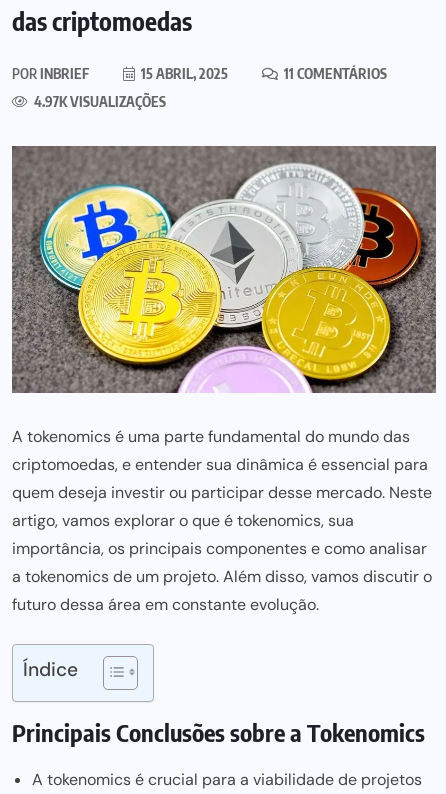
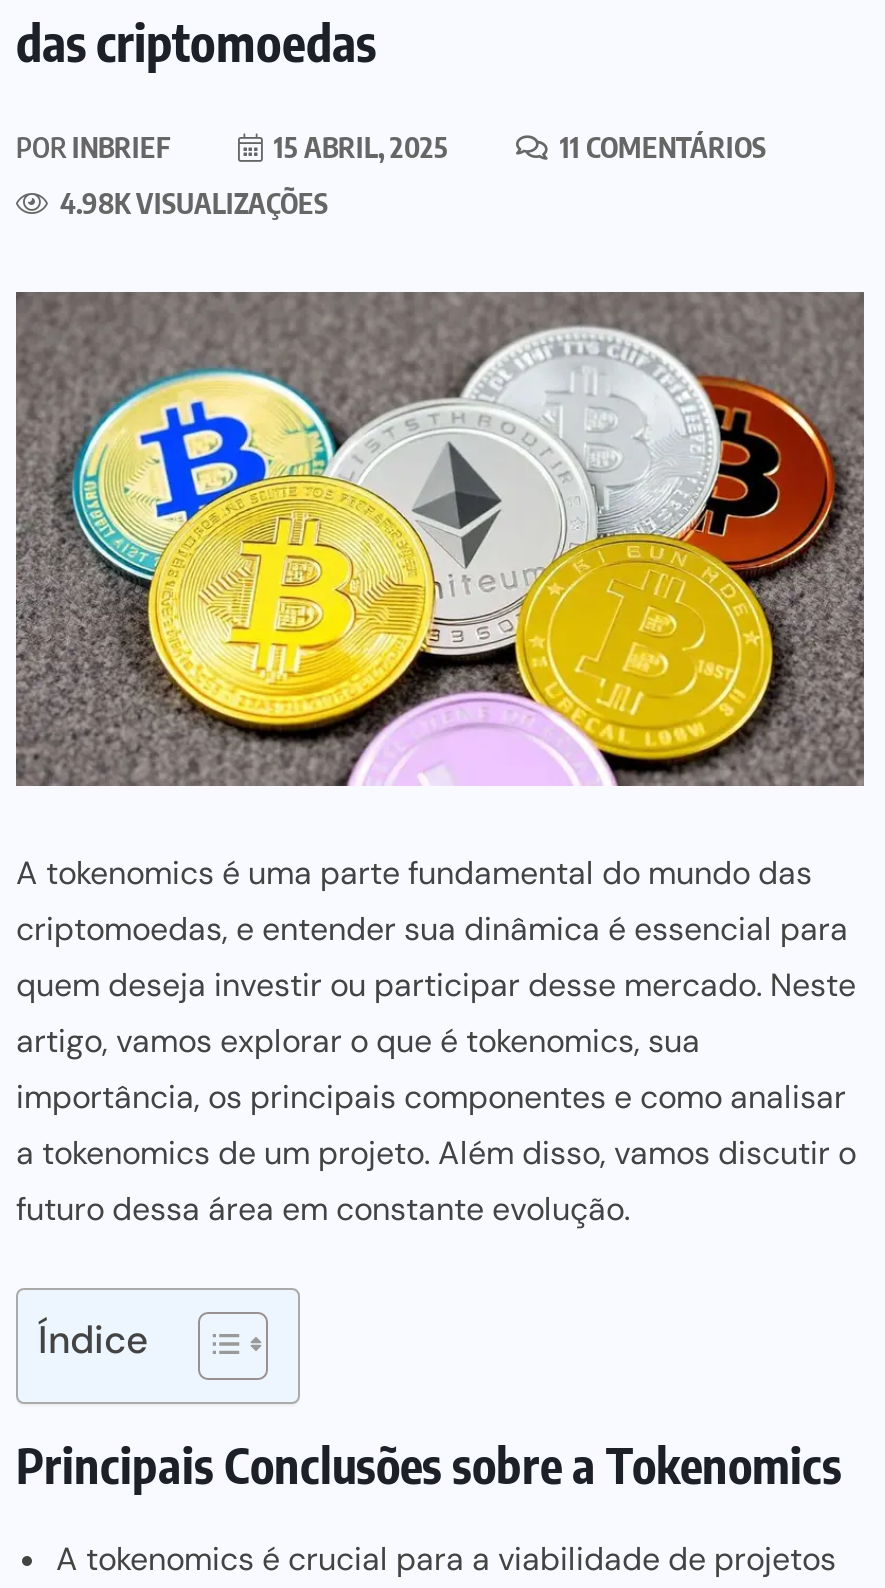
- 4.97K VISUALIZAÇÕES
+ 4.98K VISUALIZAÇÕES
